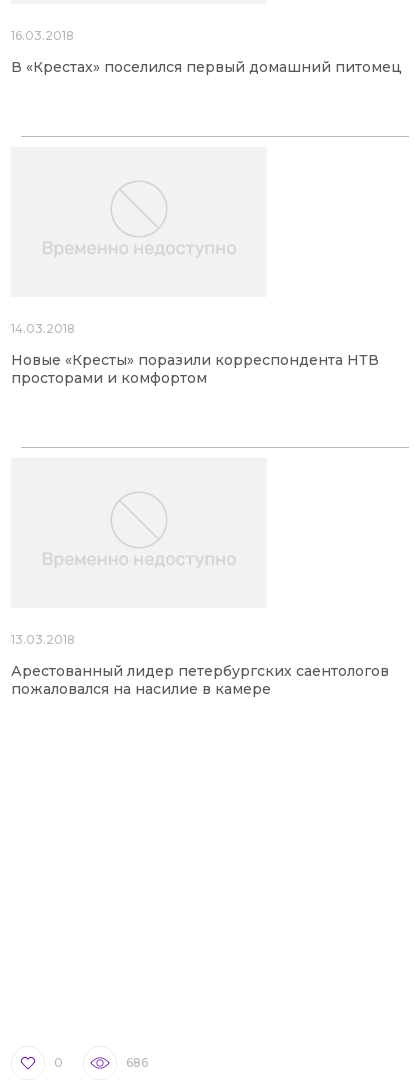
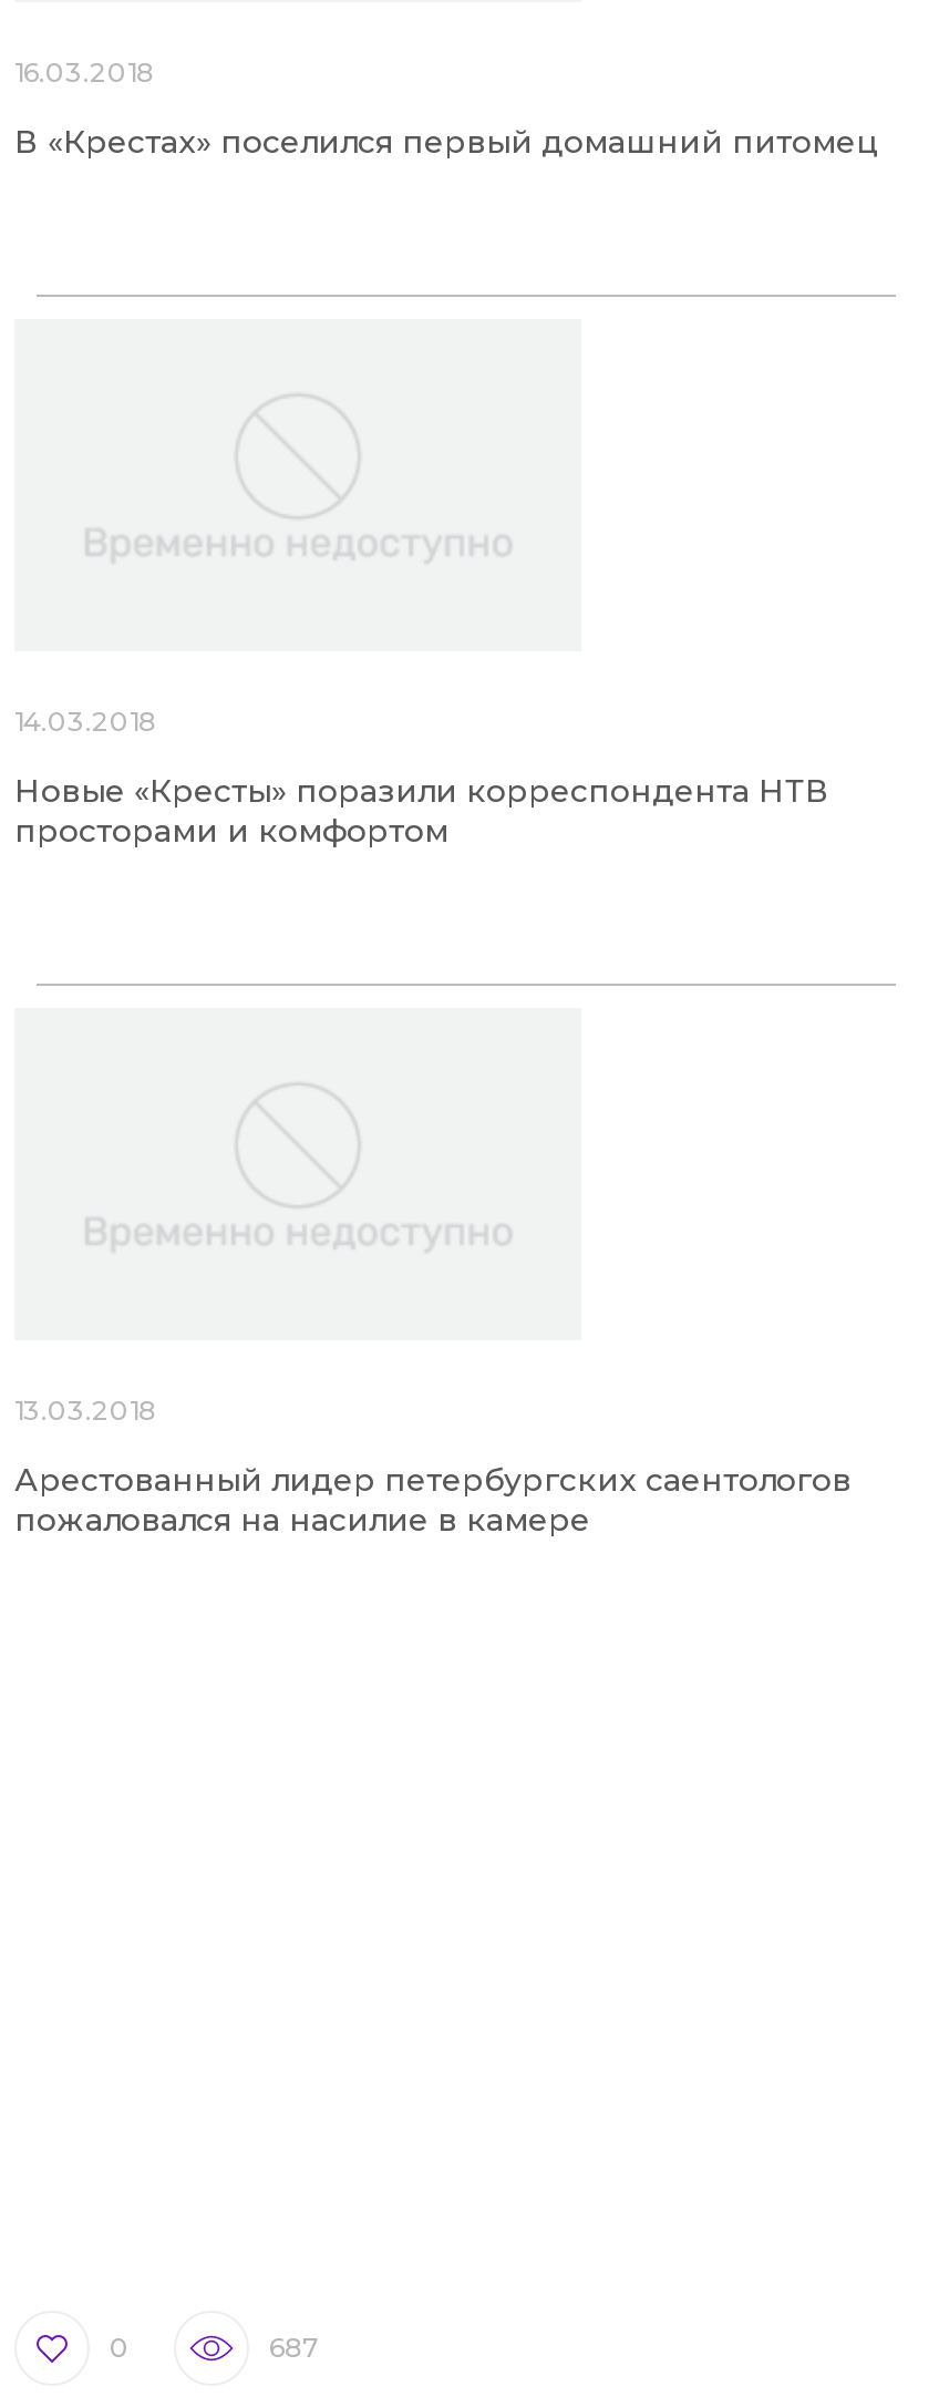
- 686
+ 687
